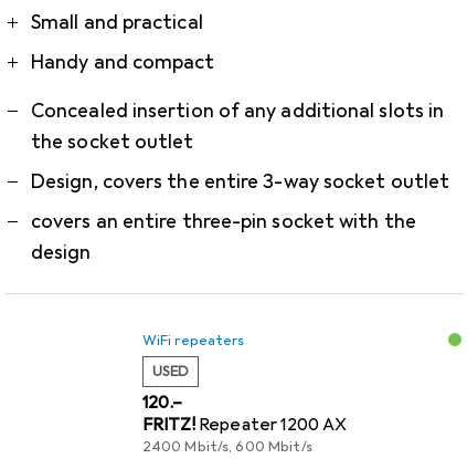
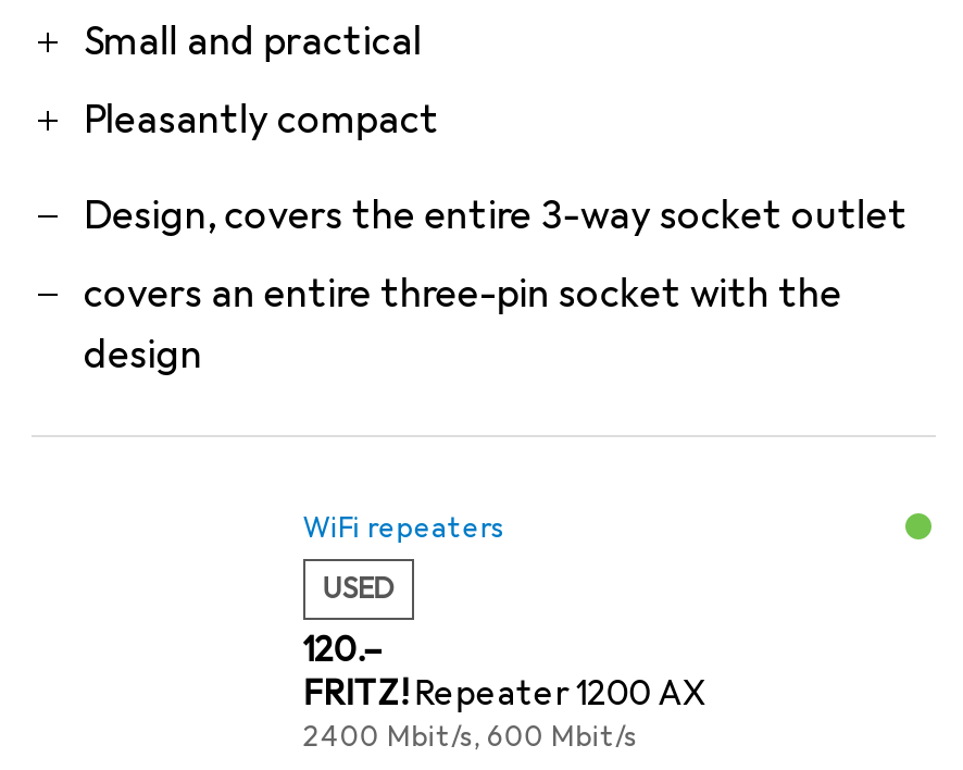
- Handy and compact
+ Pleasantly compact

- Concealed insertion of any additional slots in
- the socket outlet
